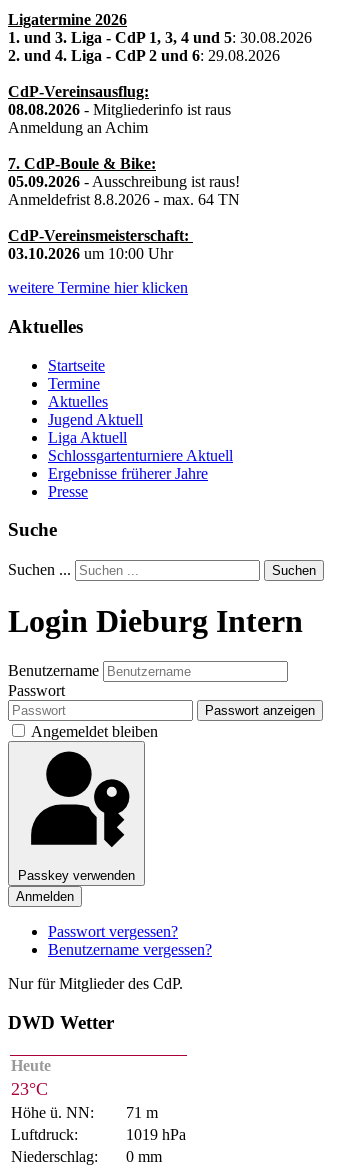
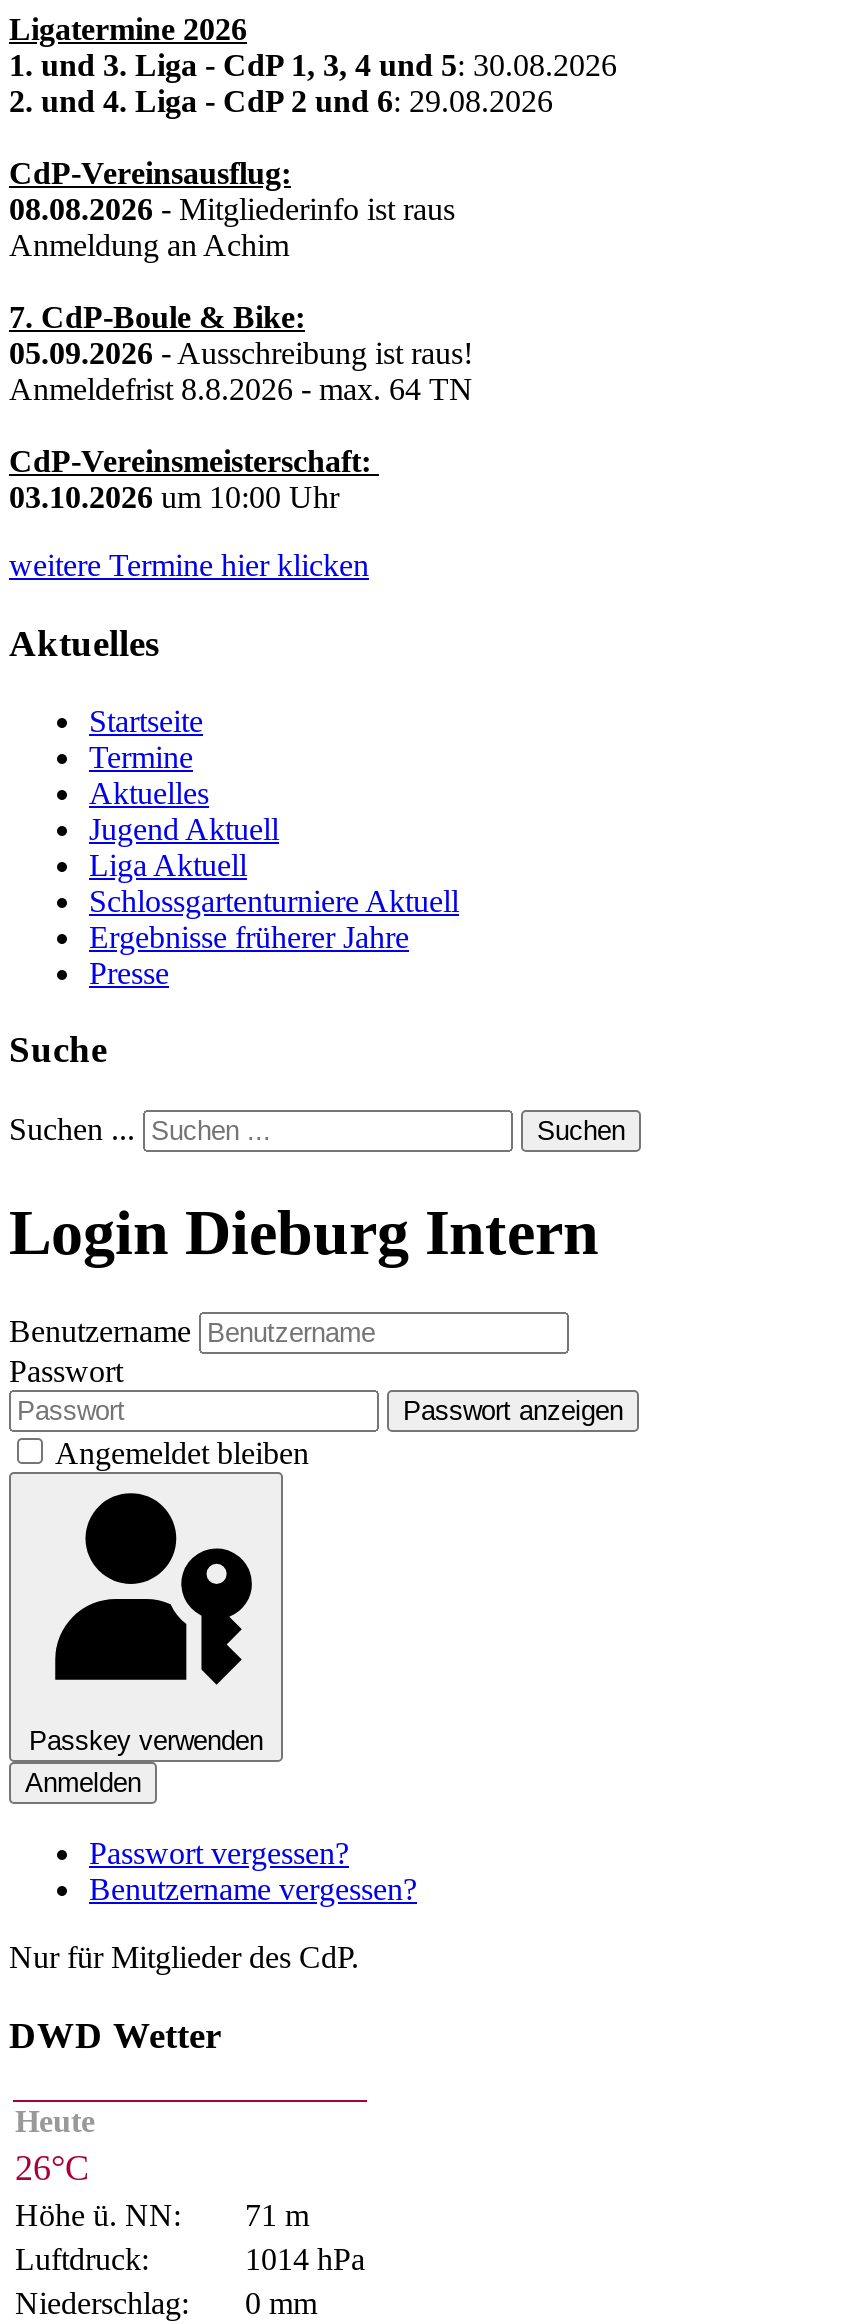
- 23°C
+ 26°C

- 1019 hPa
+ 1014 hPa
